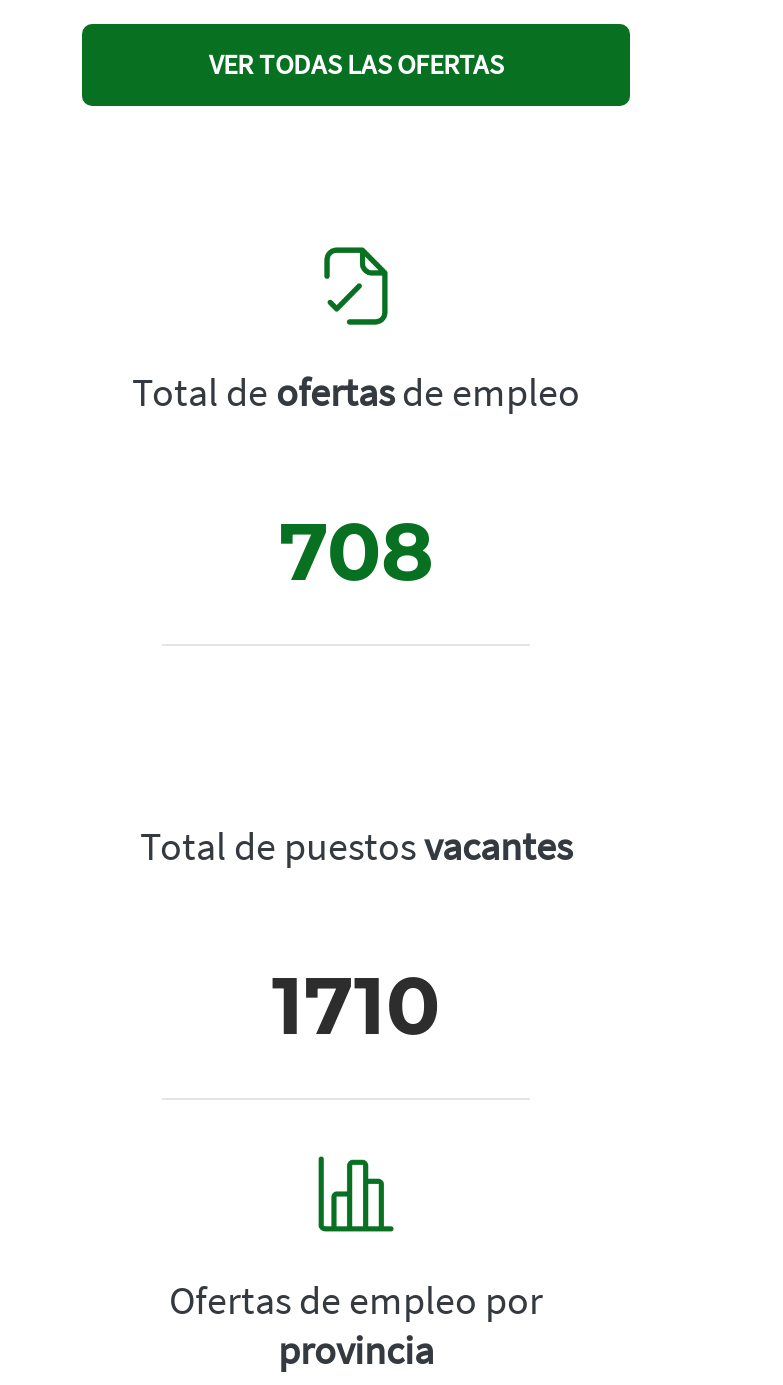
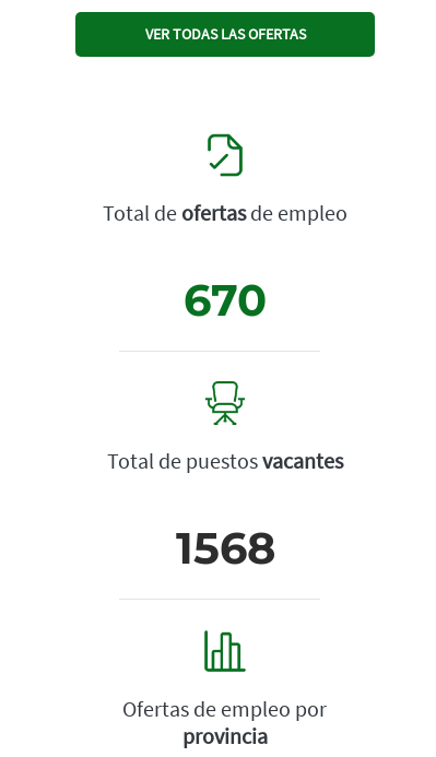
+ [image]

- 708
+ 670

- 1710
+ 1568
